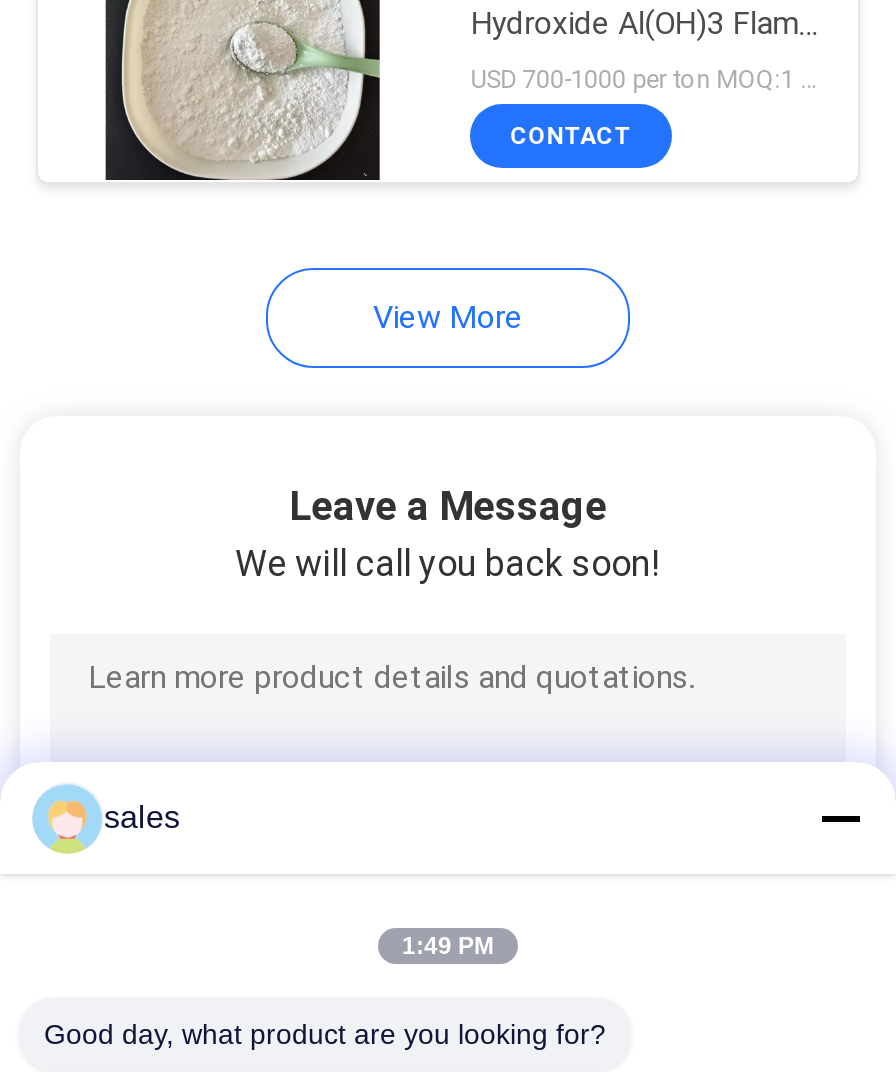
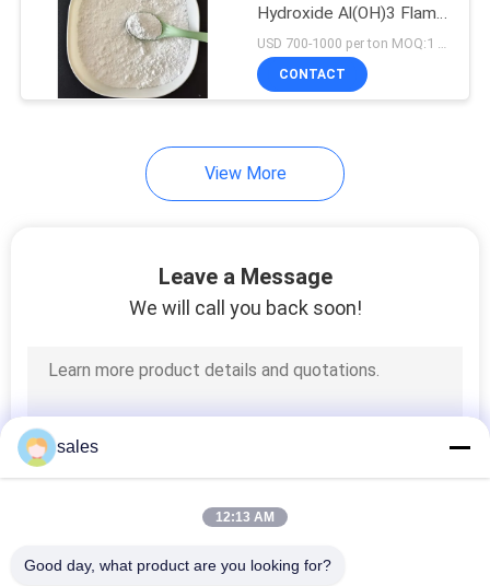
- 1:49 PM
+ 12:13 AM
